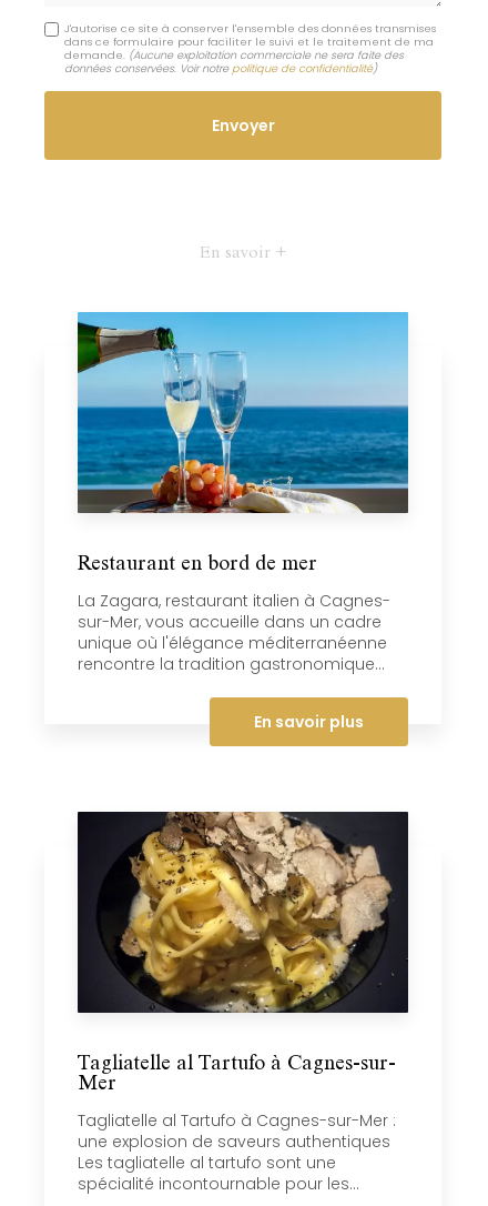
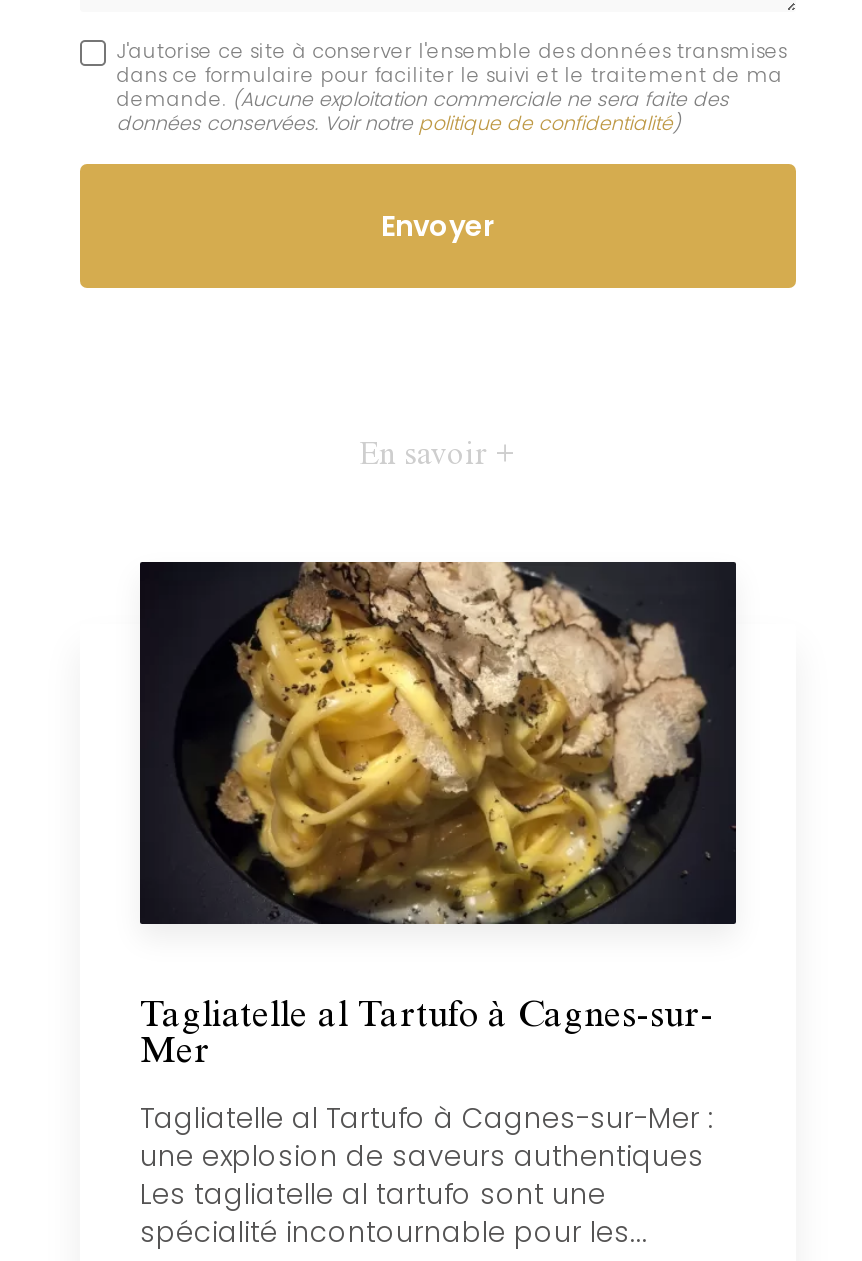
- [image]
- Restaurant en bord de mer
- La Zagara, restaurant italien à Cagnes-
- sur-Mer, vous accueille dans un cadre
- unique où l'élégance méditerranéenne
- rencontre la tradition gastronomique...
- En savoir plus
